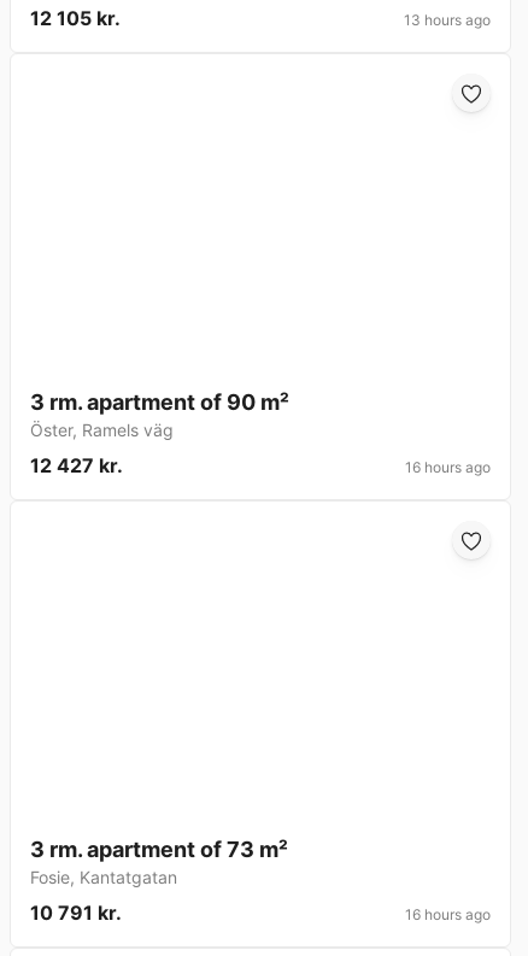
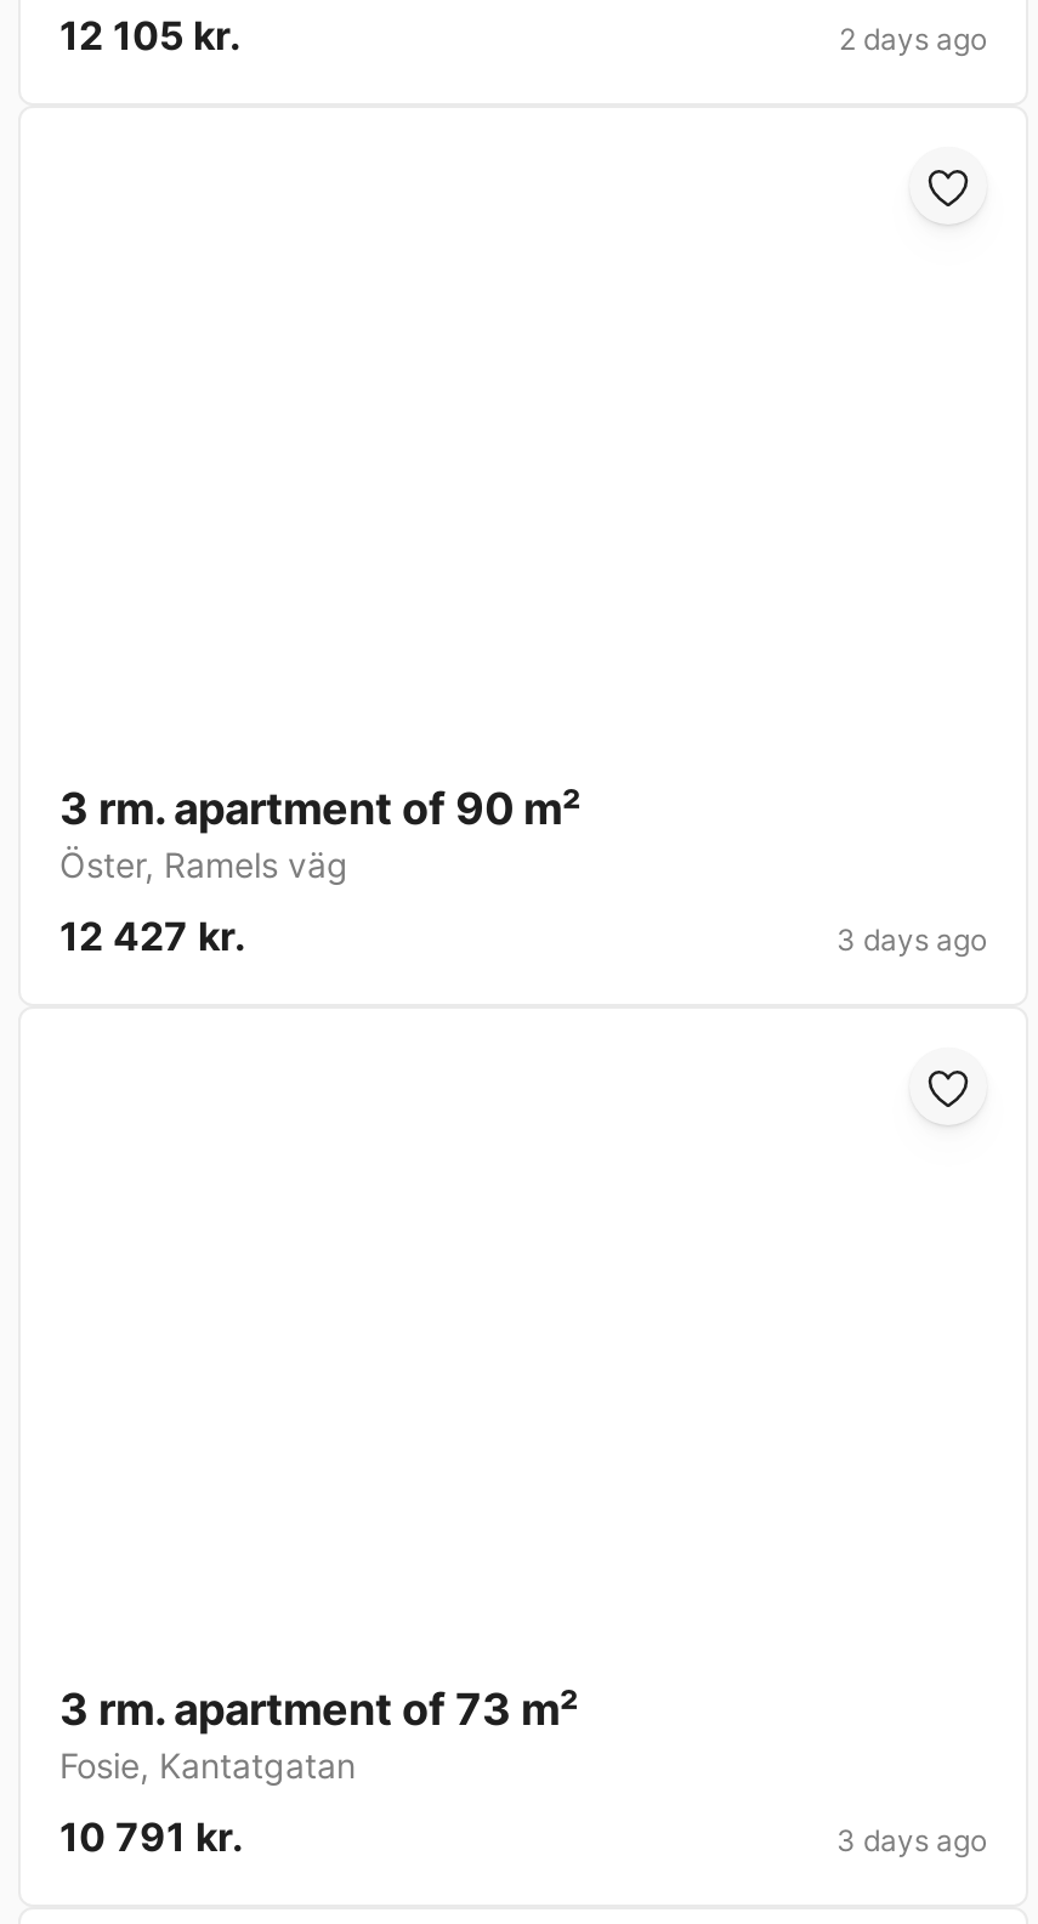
- 13 hours ago
+ 2 days ago

- 16 hours ago
+ 3 days ago

- 16 hours ago
+ 3 days ago
